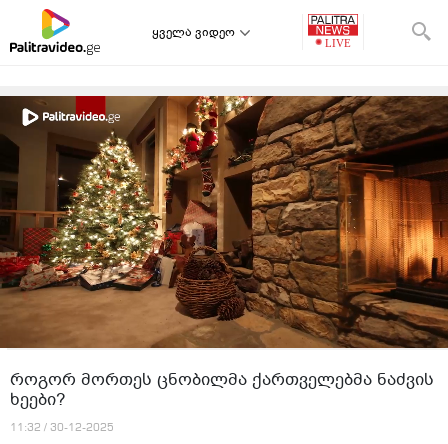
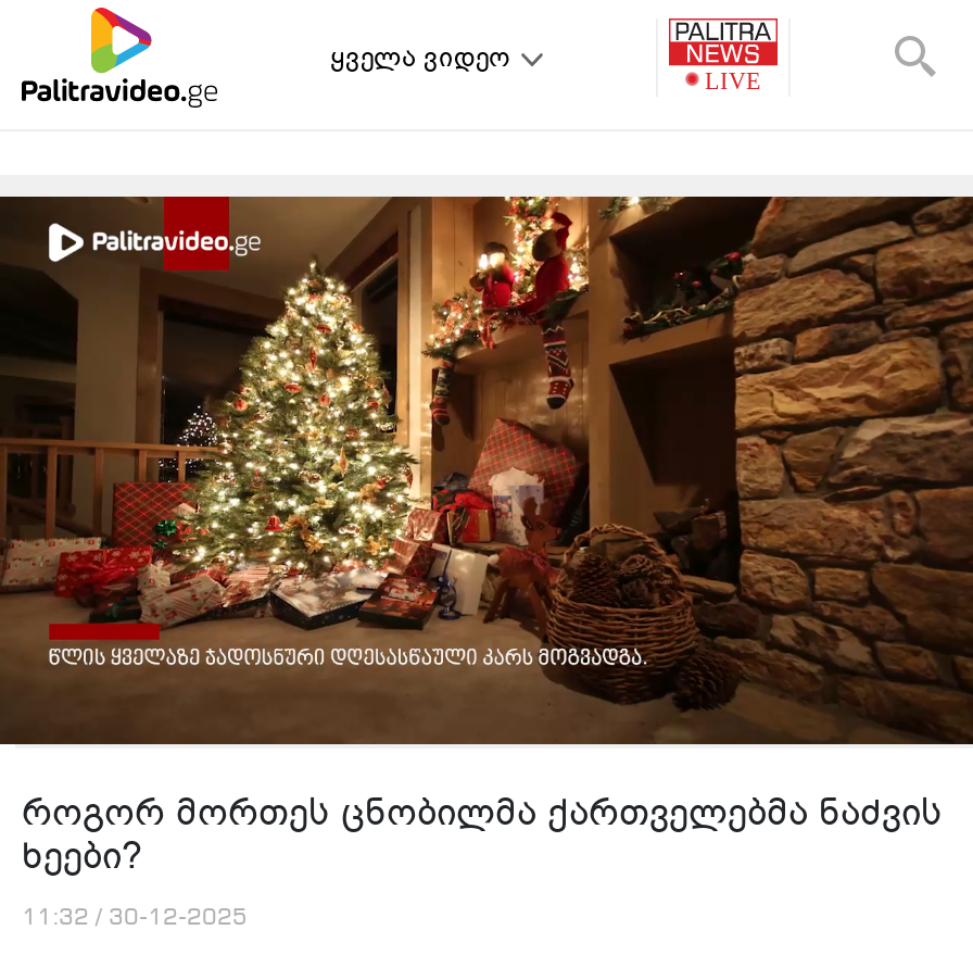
- [image]
+ [image]
